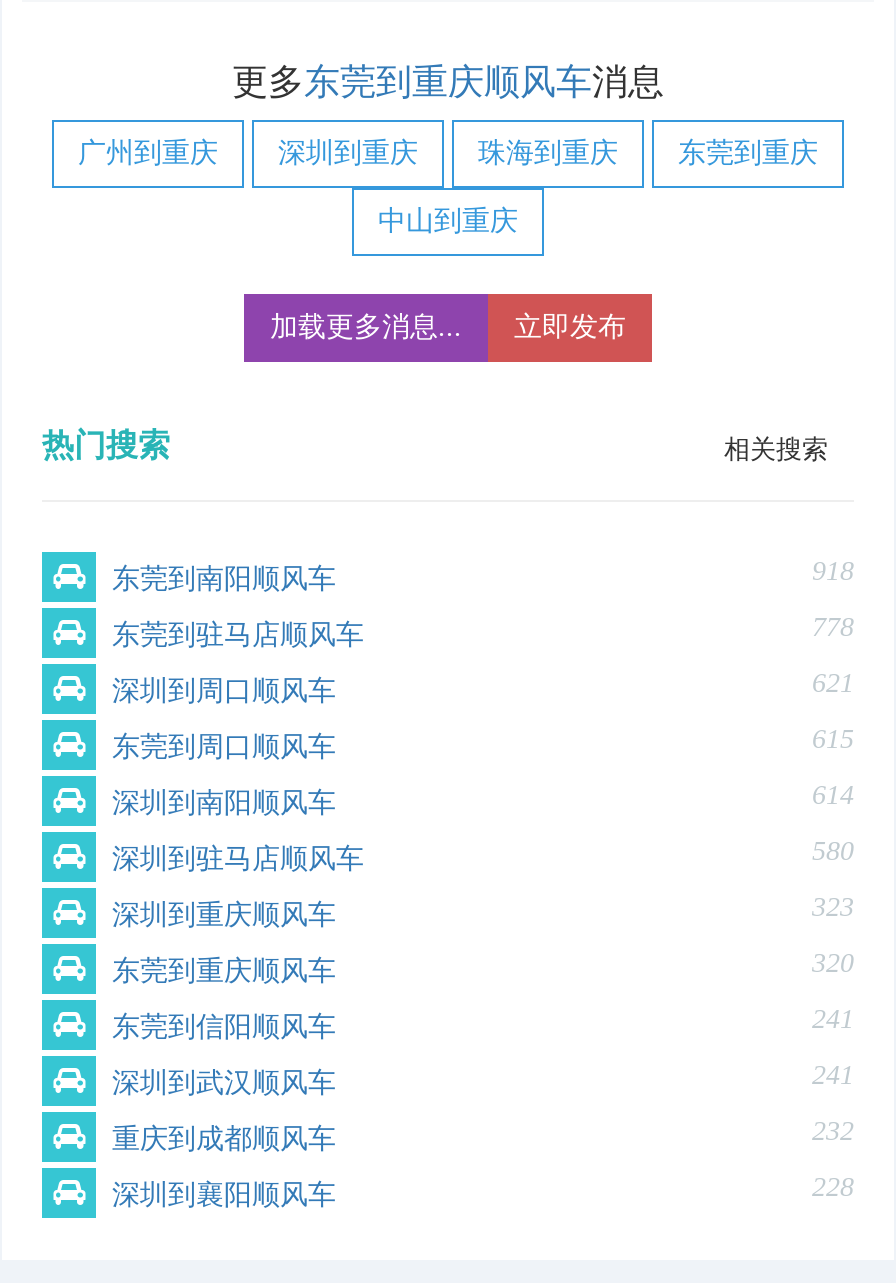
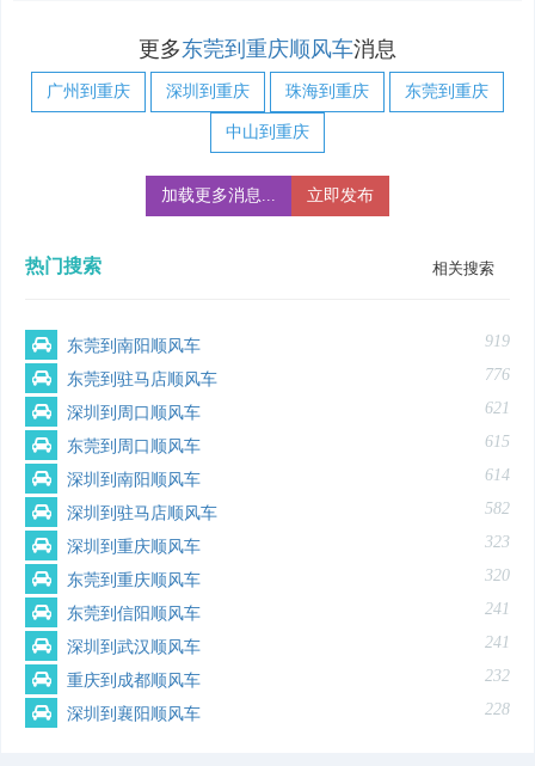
- 918
+ 919

- 778
+ 776

- 580
+ 582
